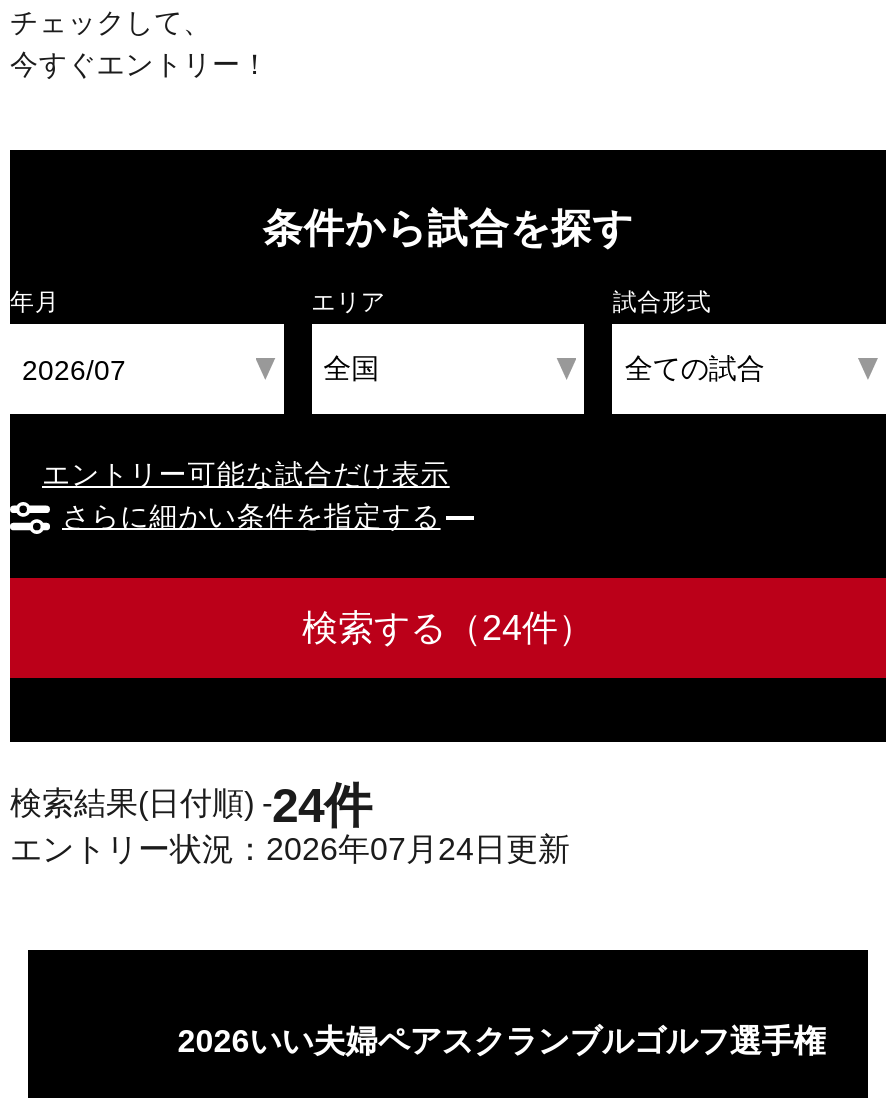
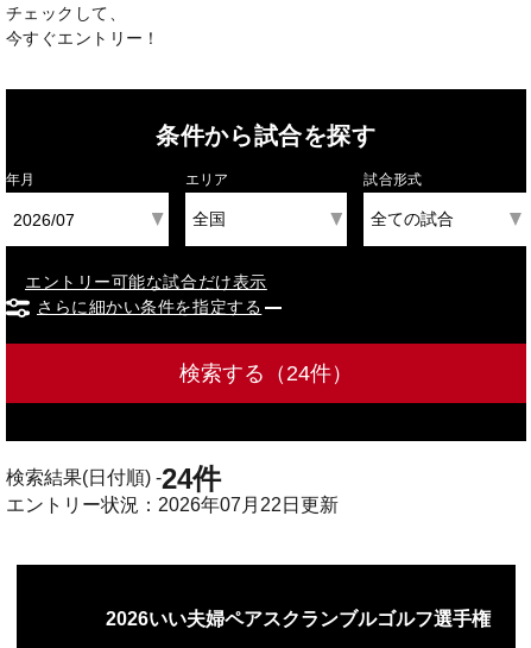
- エントリー状況：2026年07月24日更新
+ エントリー状況：2026年07月22日更新
